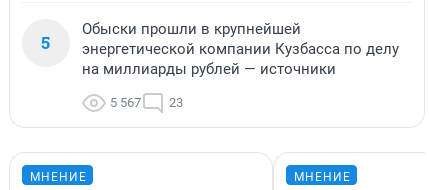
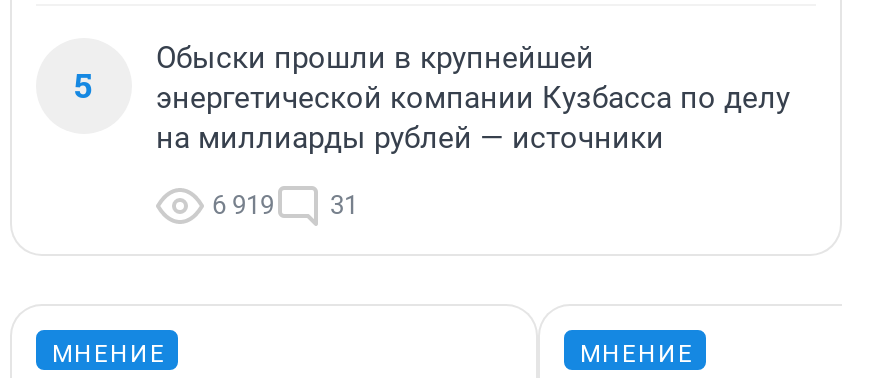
- 5 567
+ 6 919

- 23
+ 31
